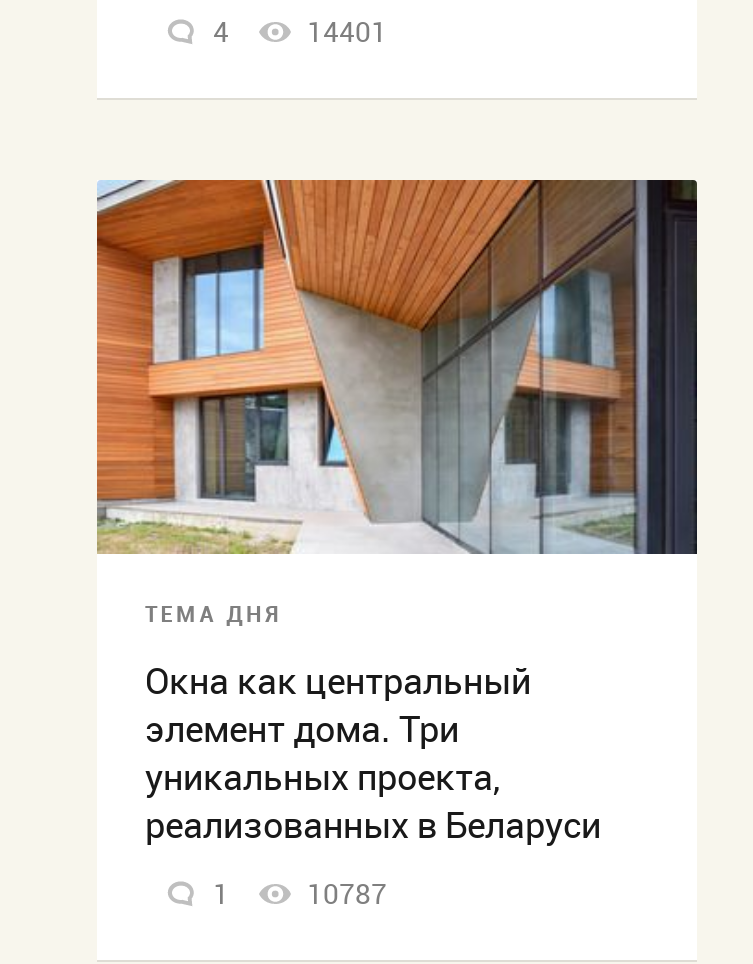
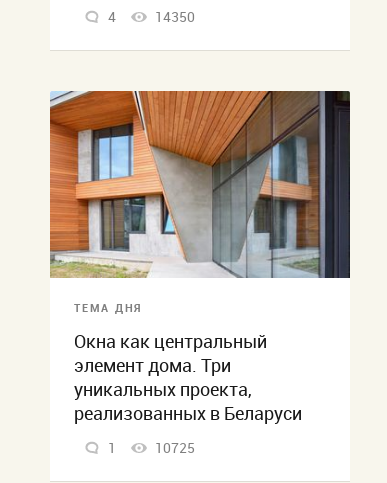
- 14401
+ 14350

- 10787
+ 10725
